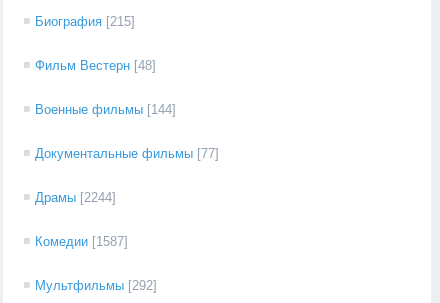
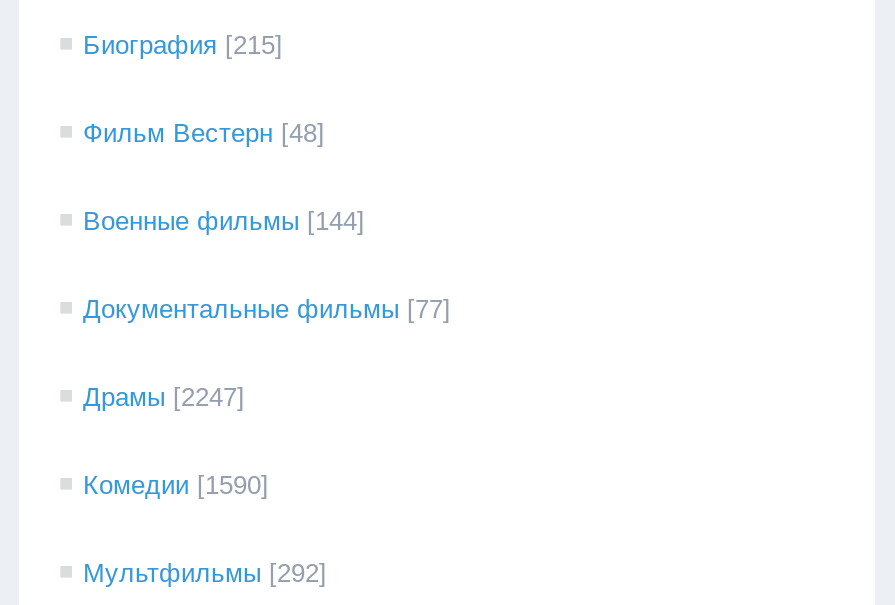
- Драмы [2244]
+ Драмы [2247]

- Комедии [1587]
+ Комедии [1590]
